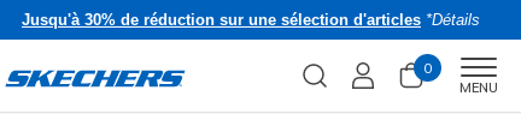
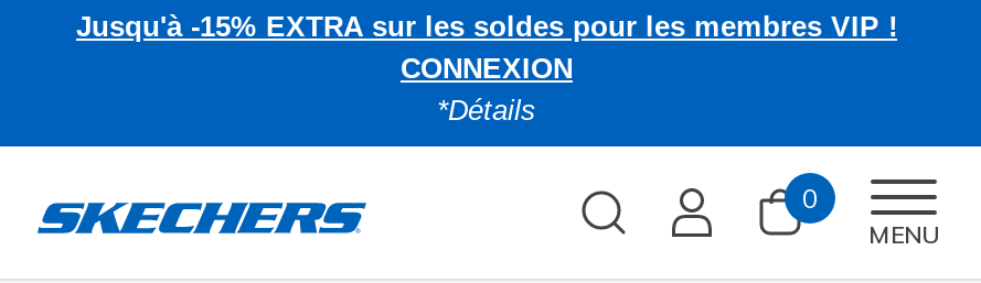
- Jusqu'à 30% de réduction sur une sélection d'articles *Détails
+ Jusqu'à -15% EXTRA sur les soldes pour les membres VIP !
+ CONNEXION
+ *Détails
